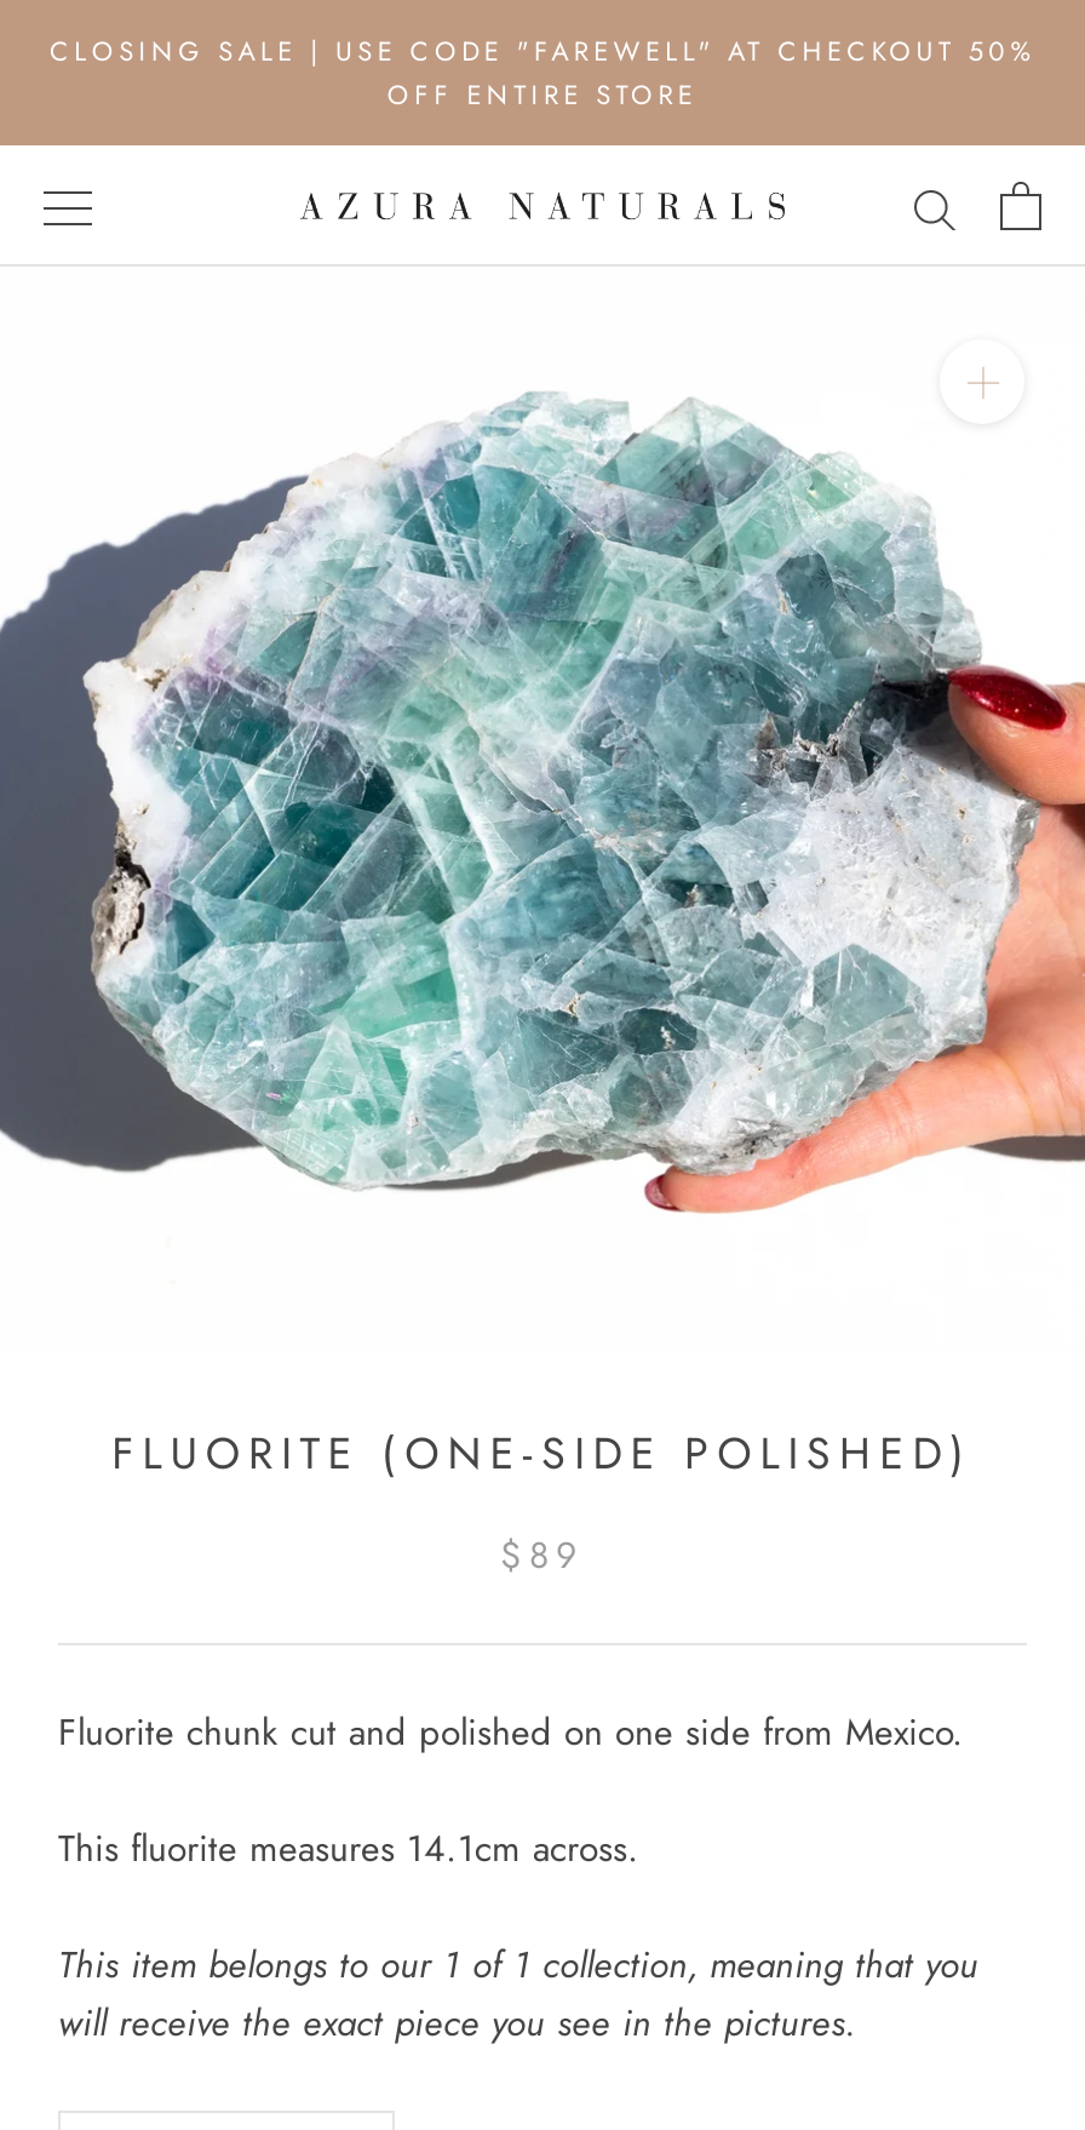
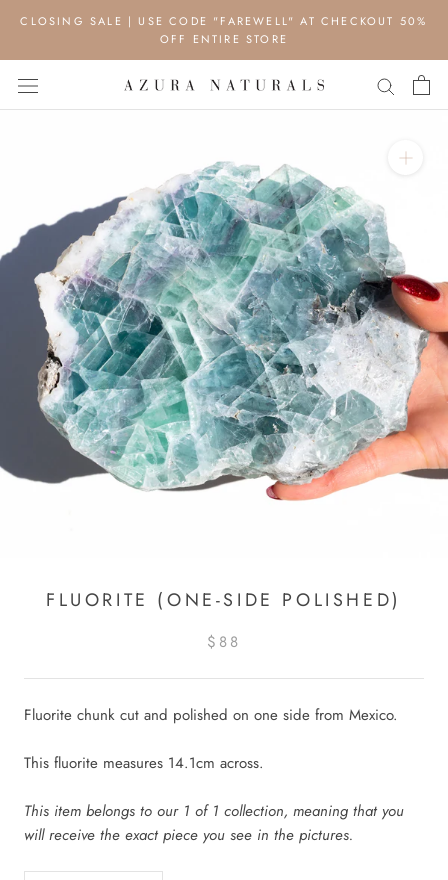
- $89
+ $88
